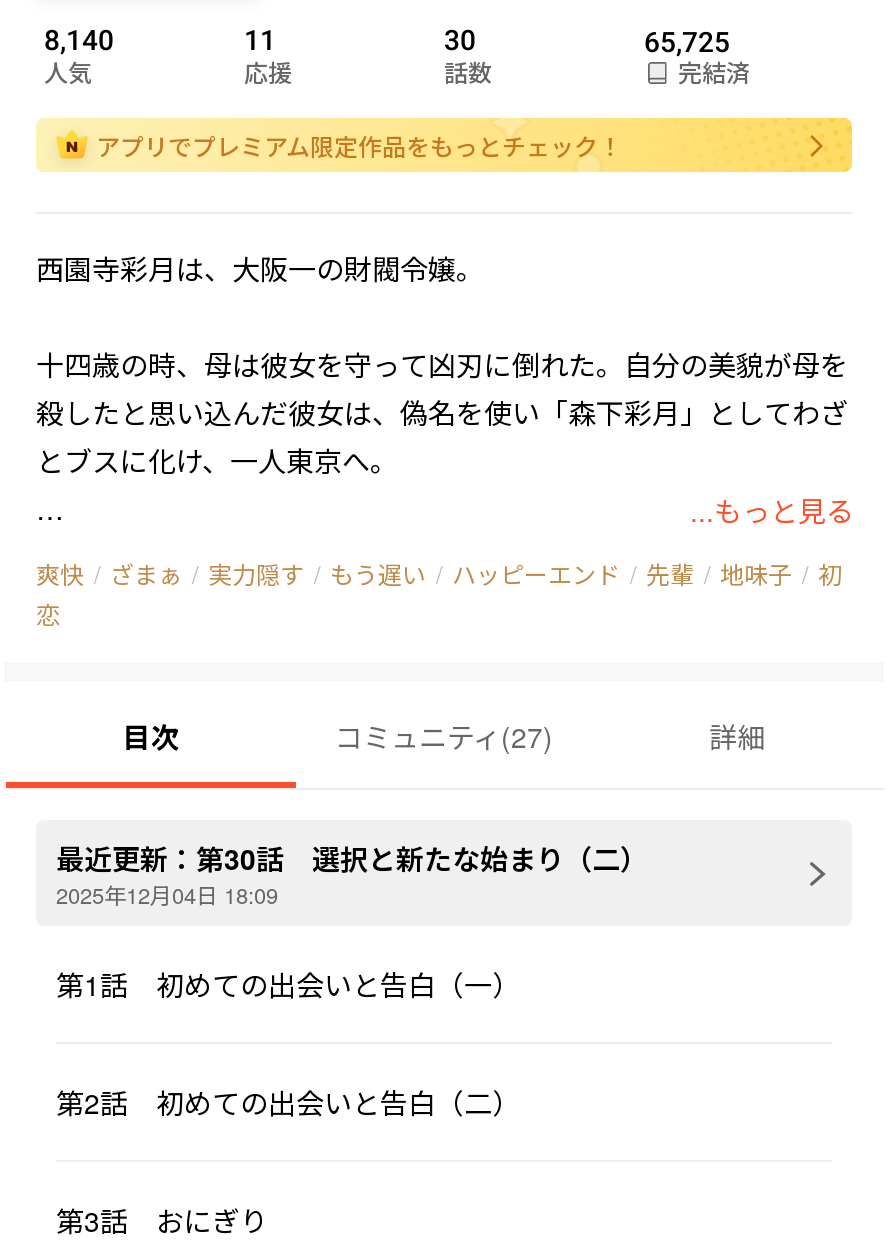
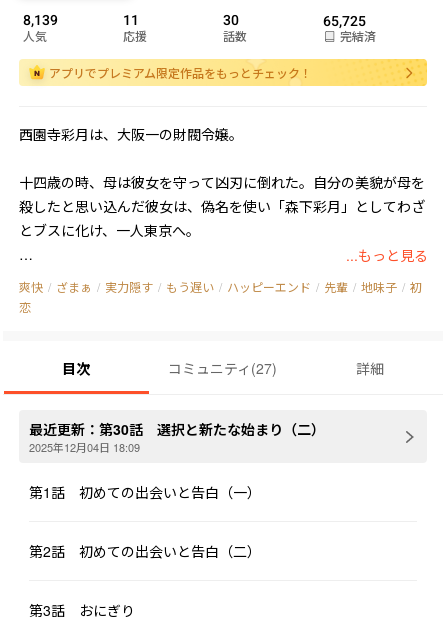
- 8,140
+ 8,139
